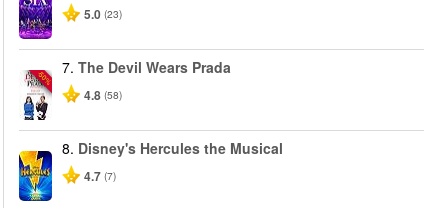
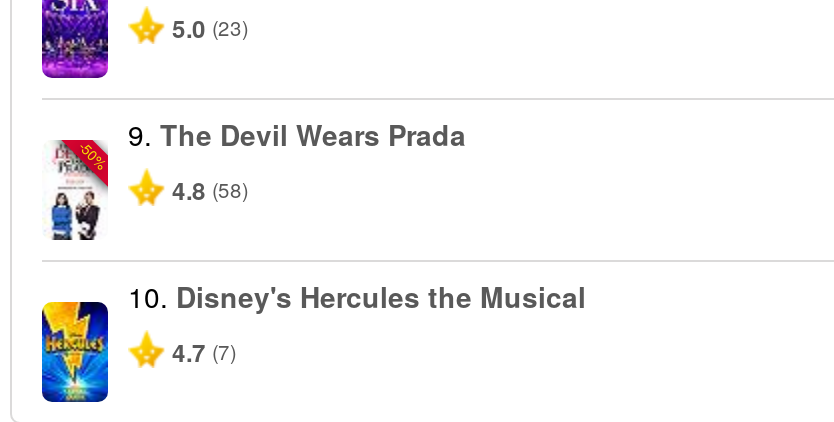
- 7. The Devil Wears Prada
+ 9. The Devil Wears Prada

- 8. Disney's Hercules the Musical
+ 10. Disney's Hercules the Musical
